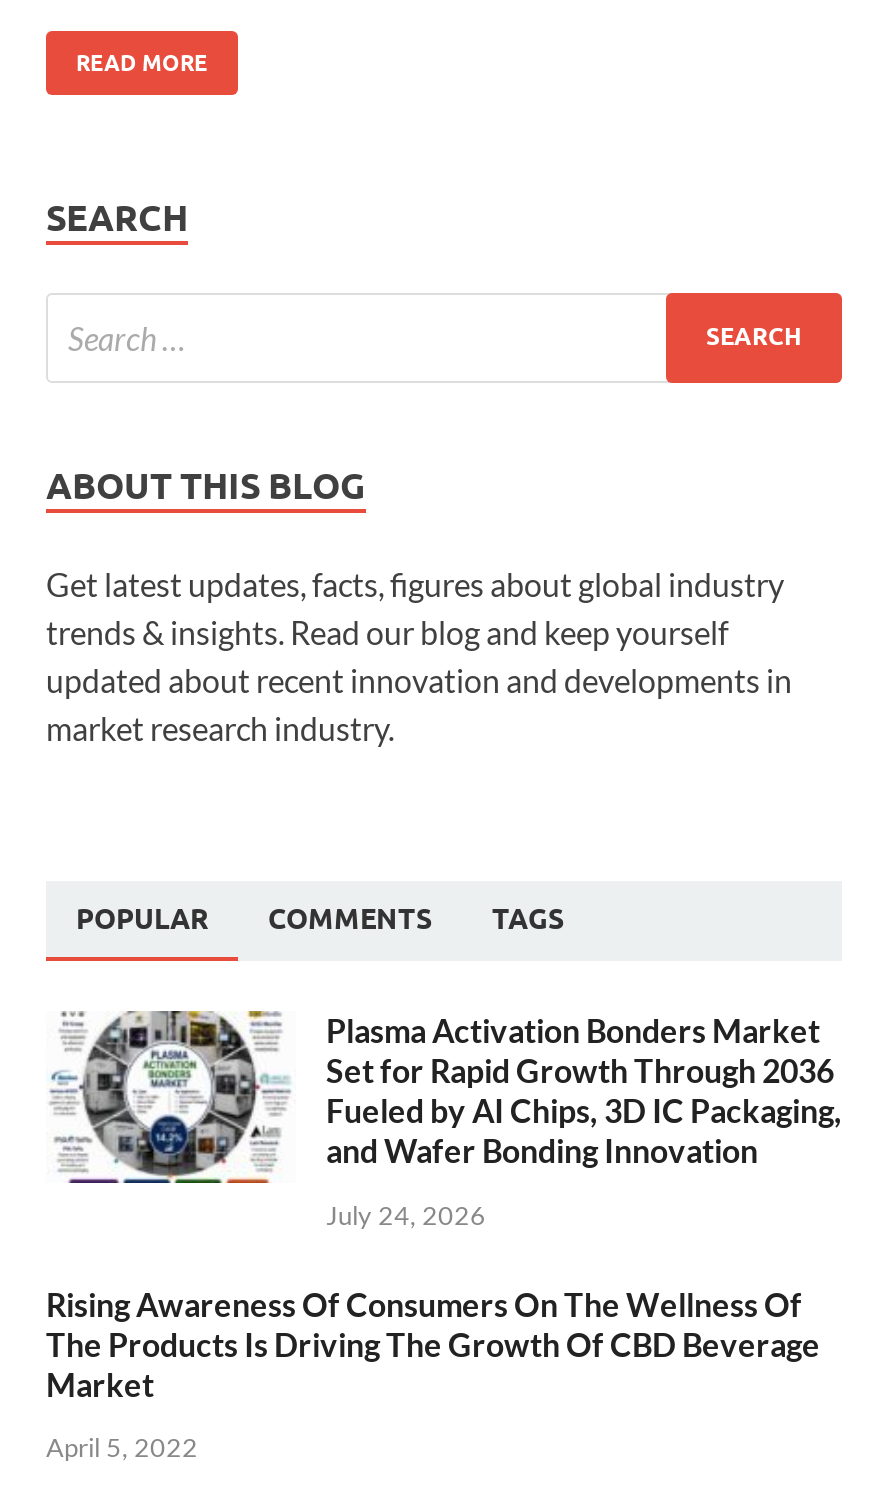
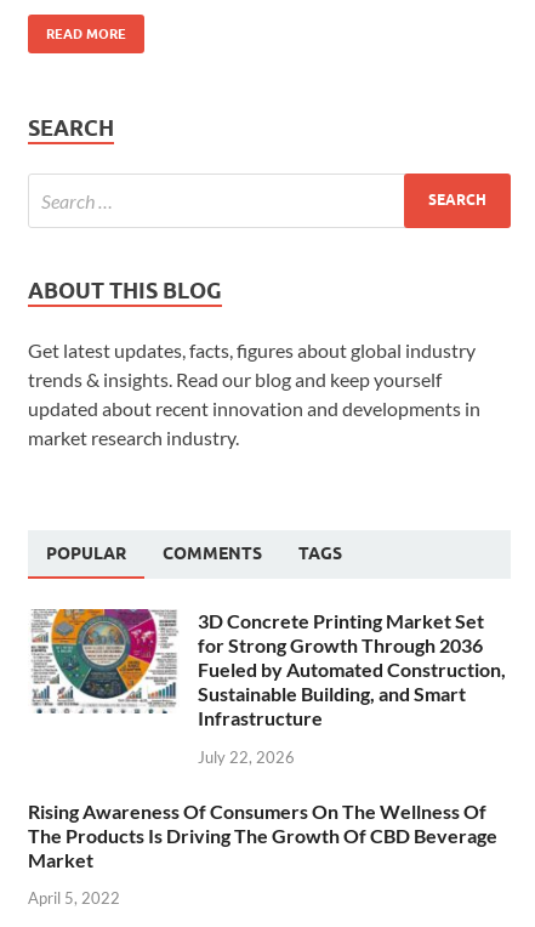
- [image]
- Plasma Activation Bonders Market
- Set for Rapid Growth Through 2036
- Fueled by AI Chips, 3D IC Packaging,
- and Wafer Bonding Innovation
+ [image]
+ 3D Concrete Printing Market Set
+ for Strong Growth Through 2036
+ Fueled by Automated Construction,
+ Sustainable Building, and Smart
+ Infrastructure

- July 24, 2026
+ July 22, 2026
